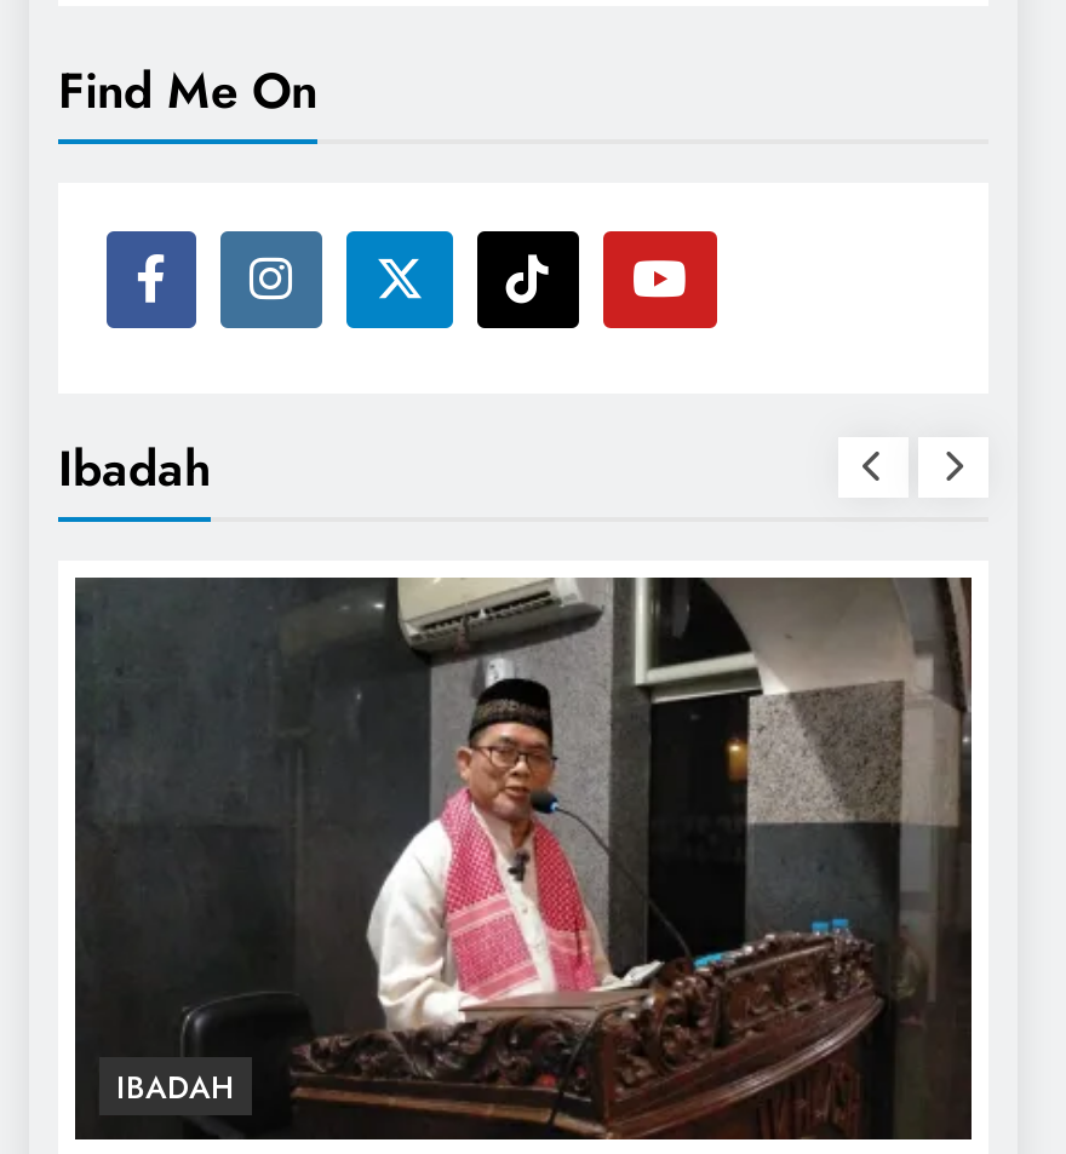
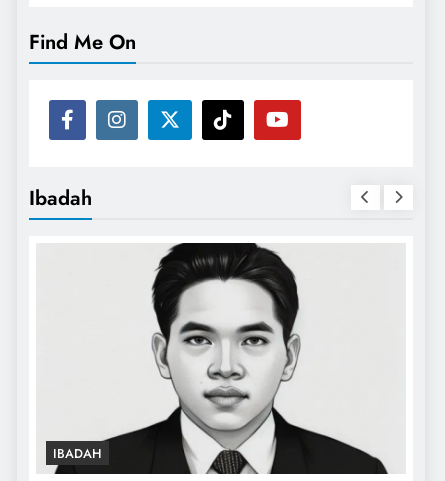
- [image]
+ [image]
